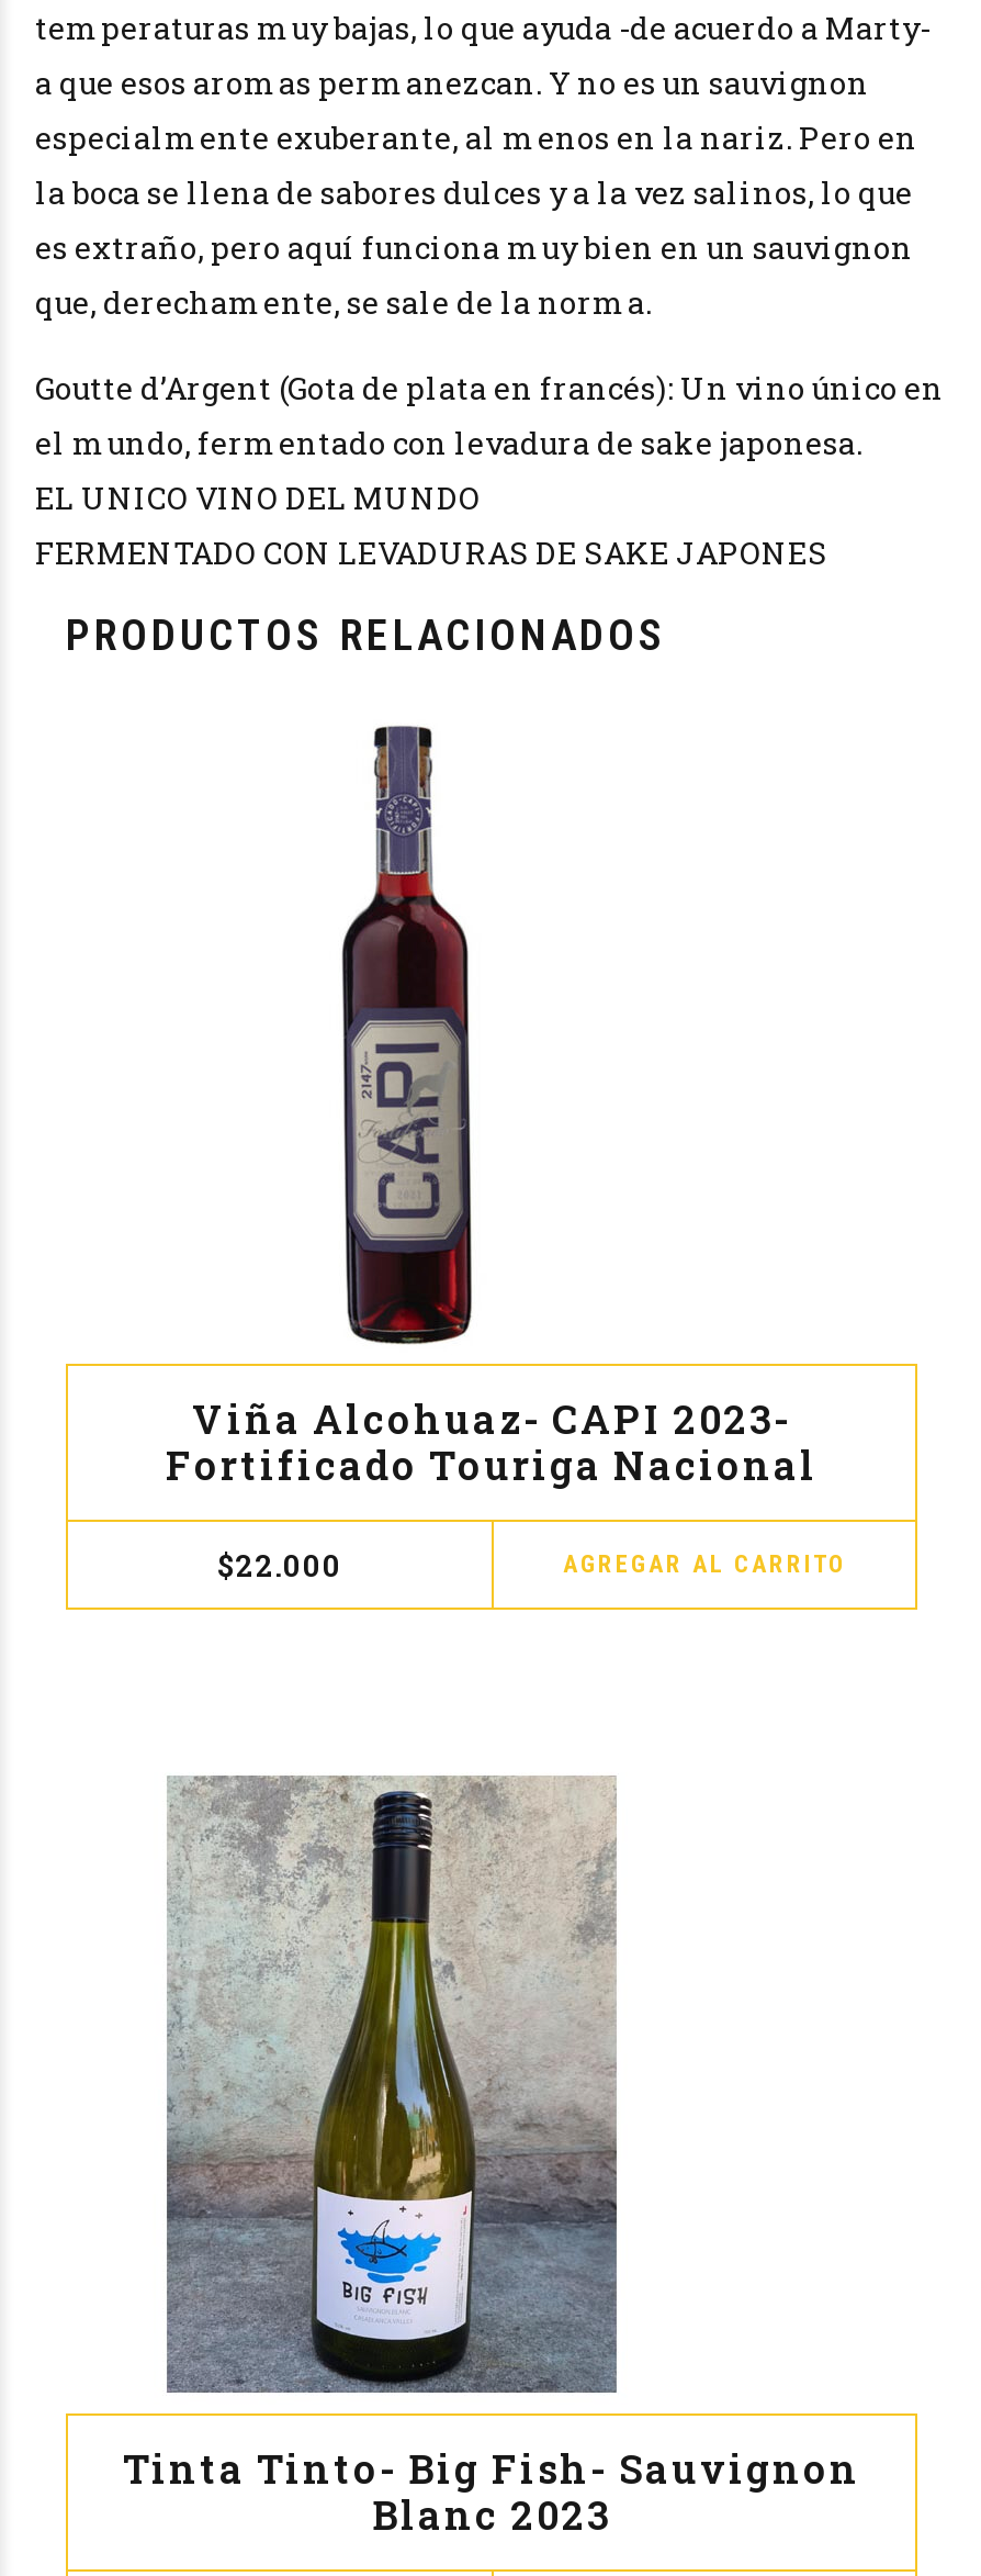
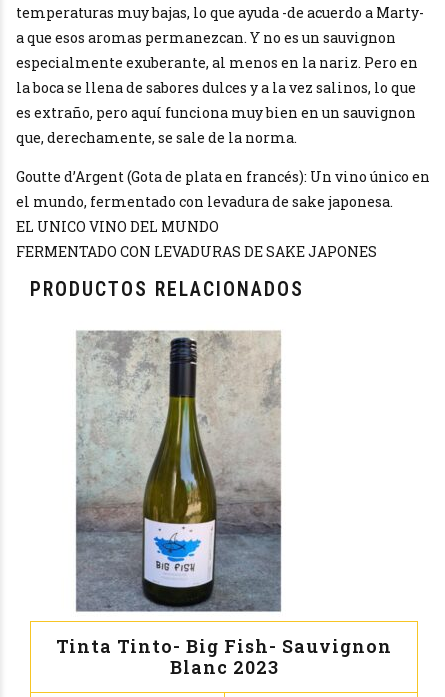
- [image]
- Viña Alcohuaz- CAPI 2023-
- Fortificado Touriga Nacional
- $22.000
- AGREGAR AL CARRITO
